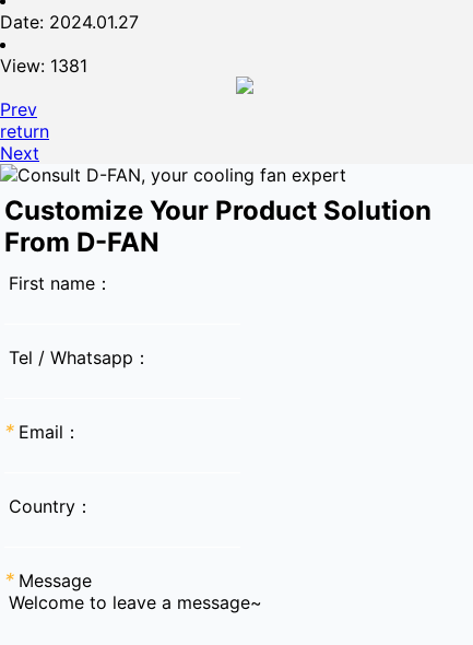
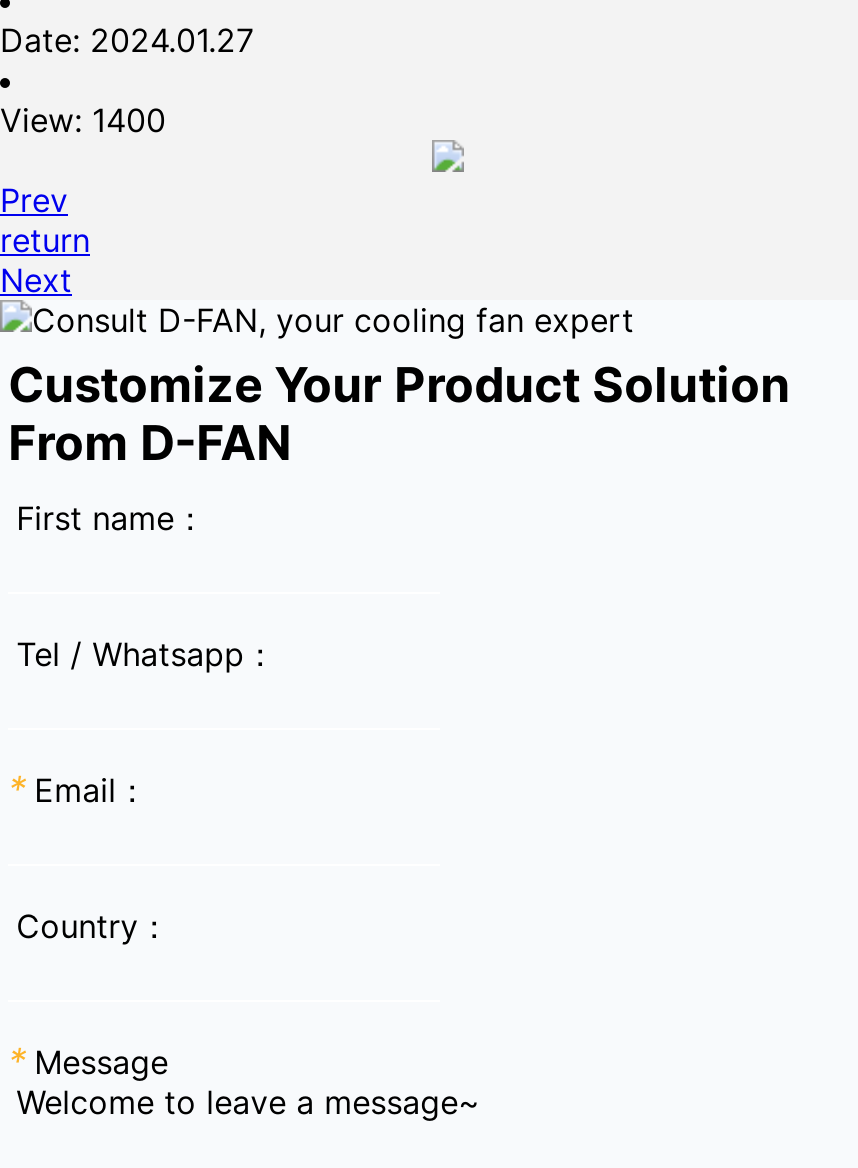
- View: 1381
+ View: 1400
